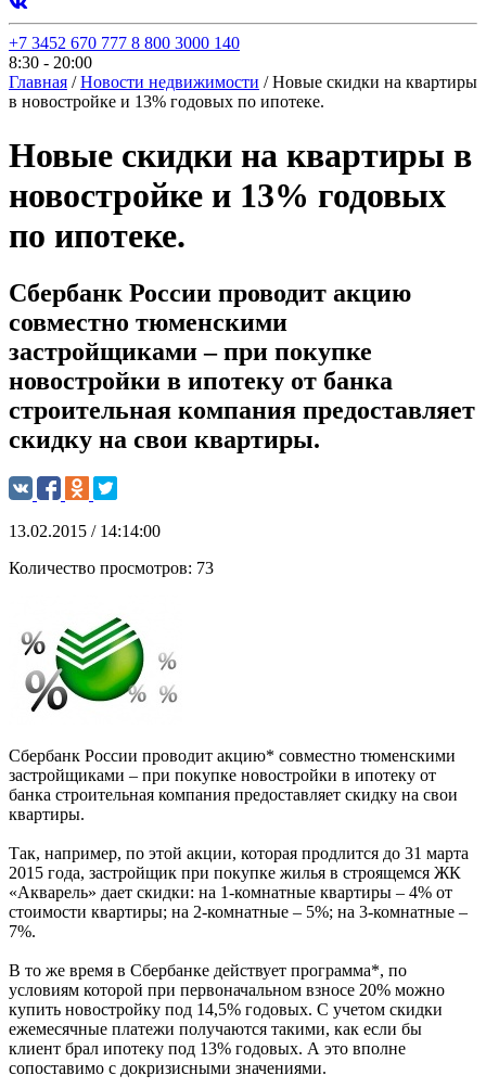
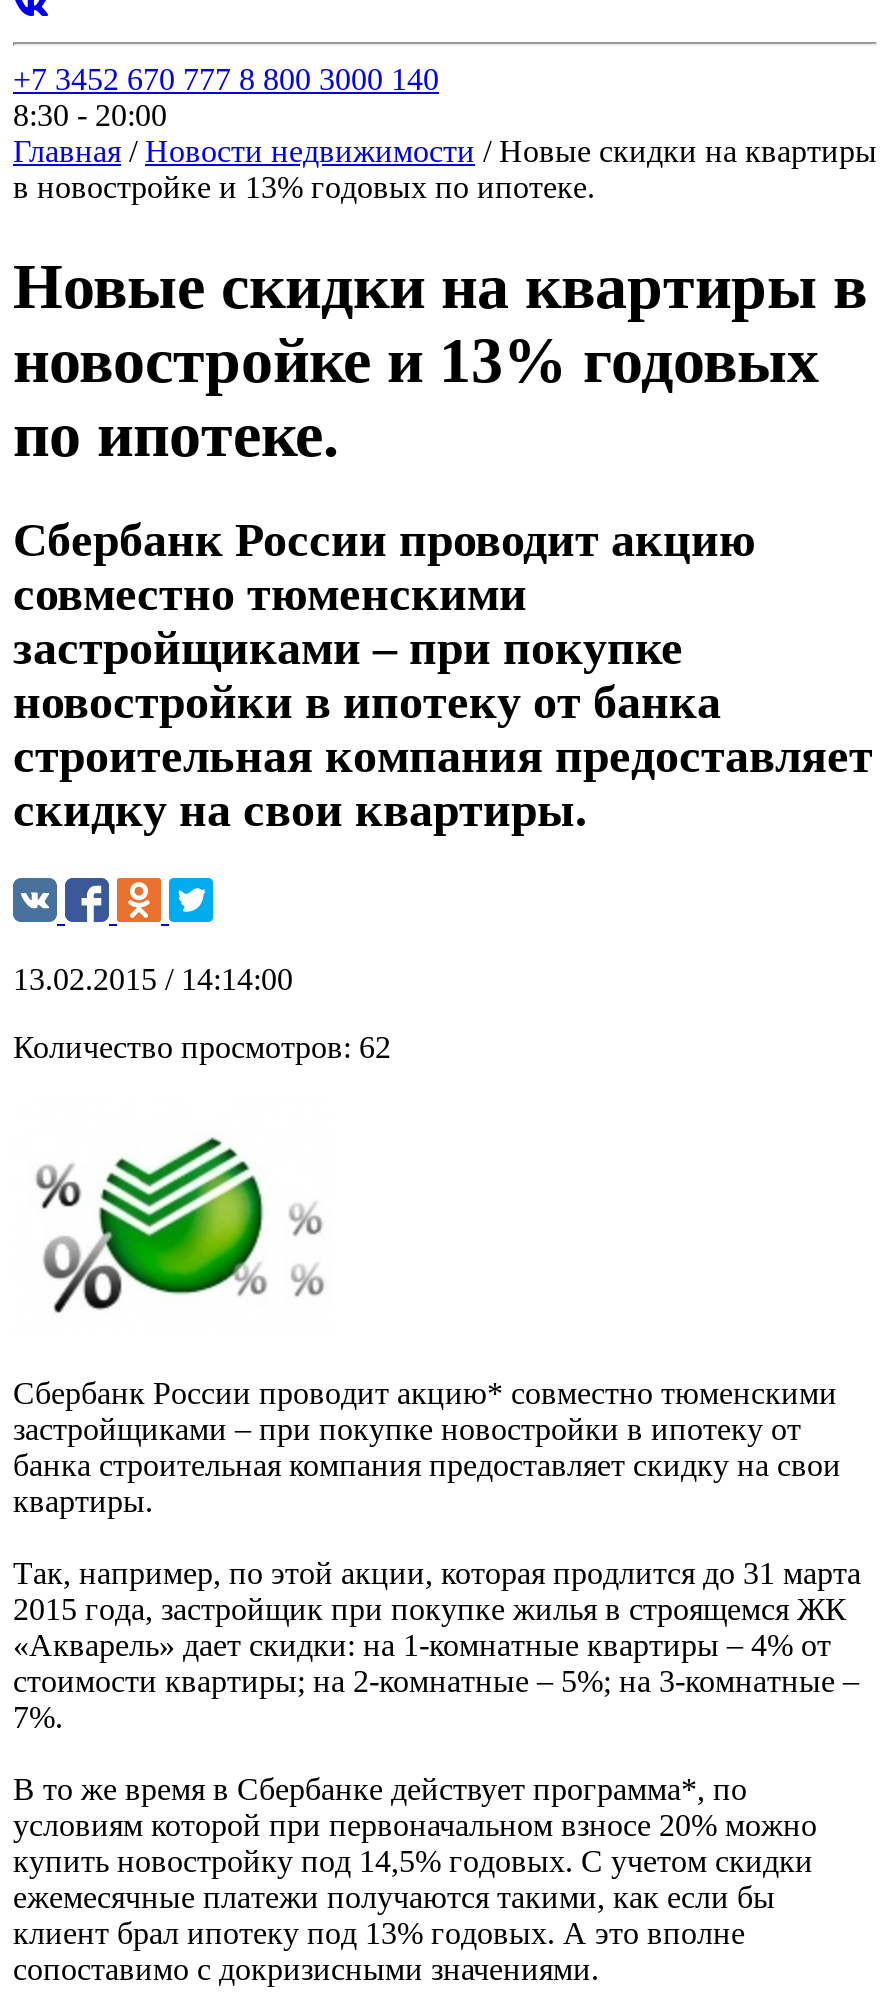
- Количество просмотров: 73
+ Количество просмотров: 62
